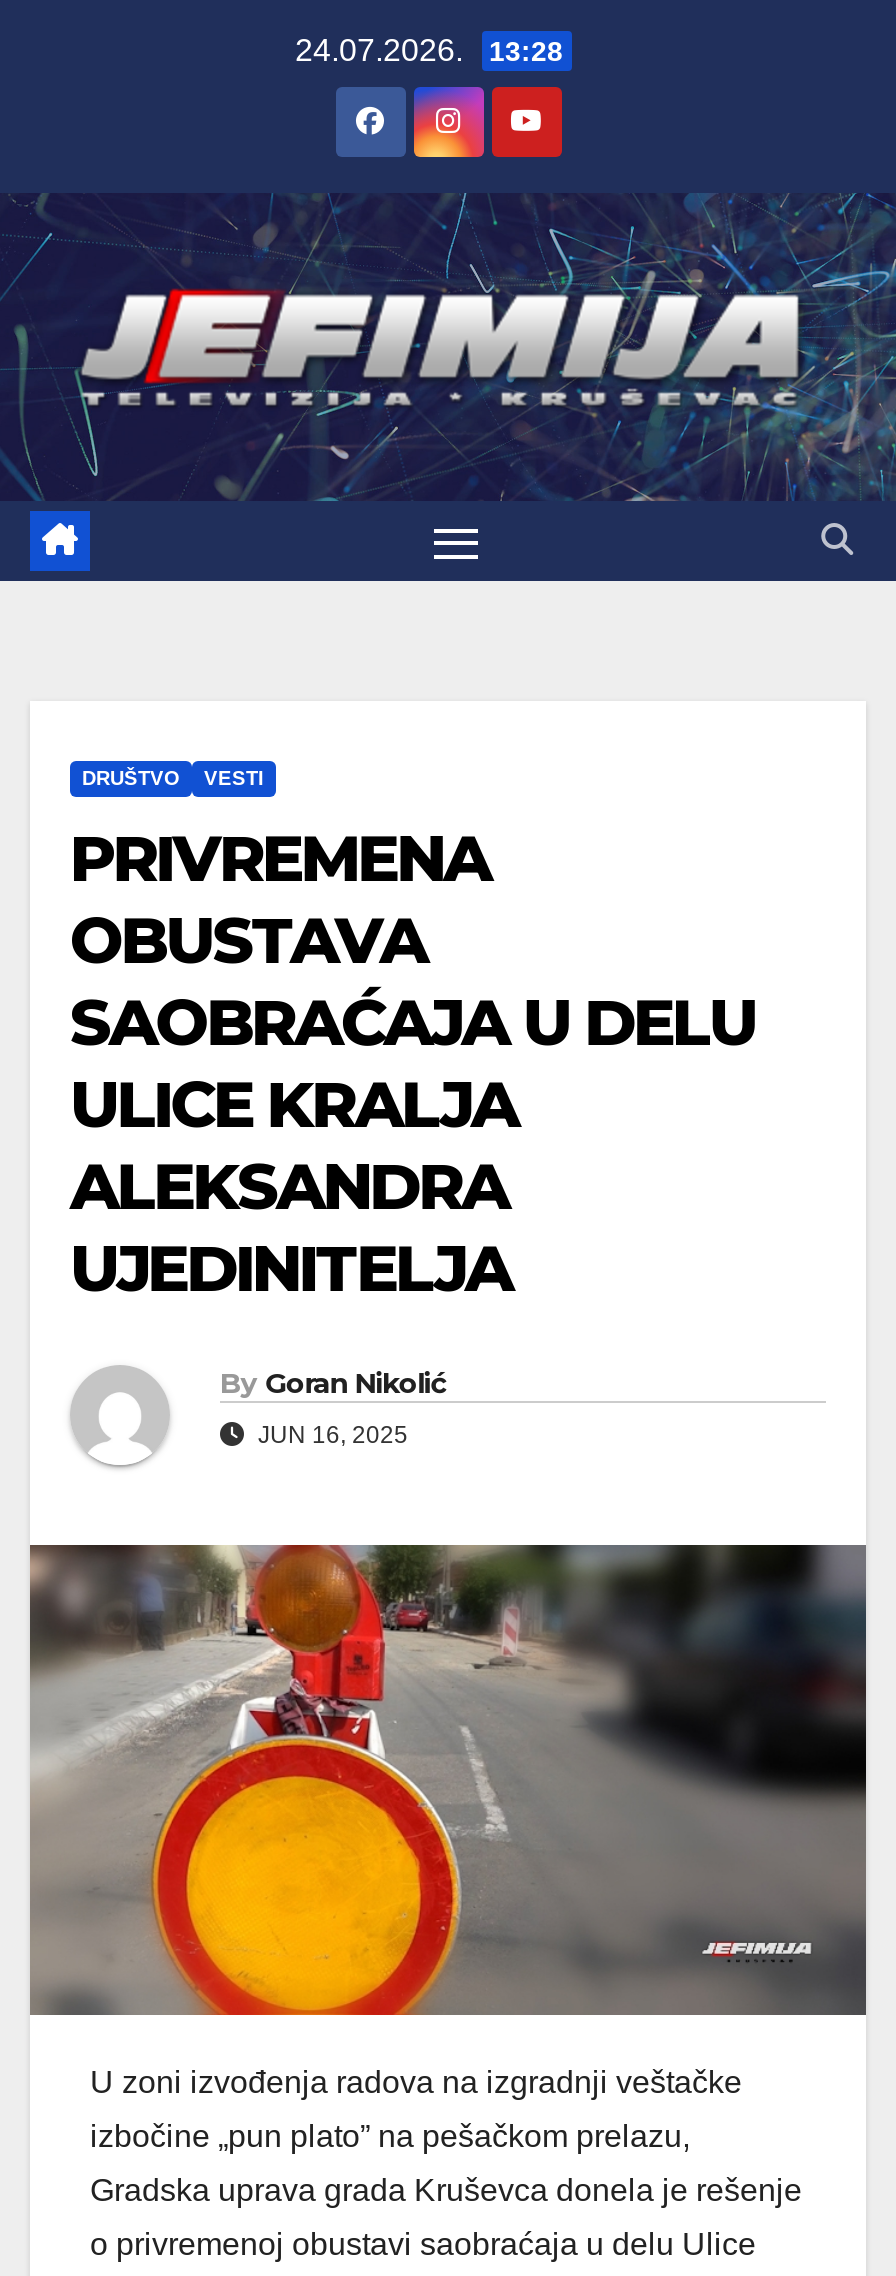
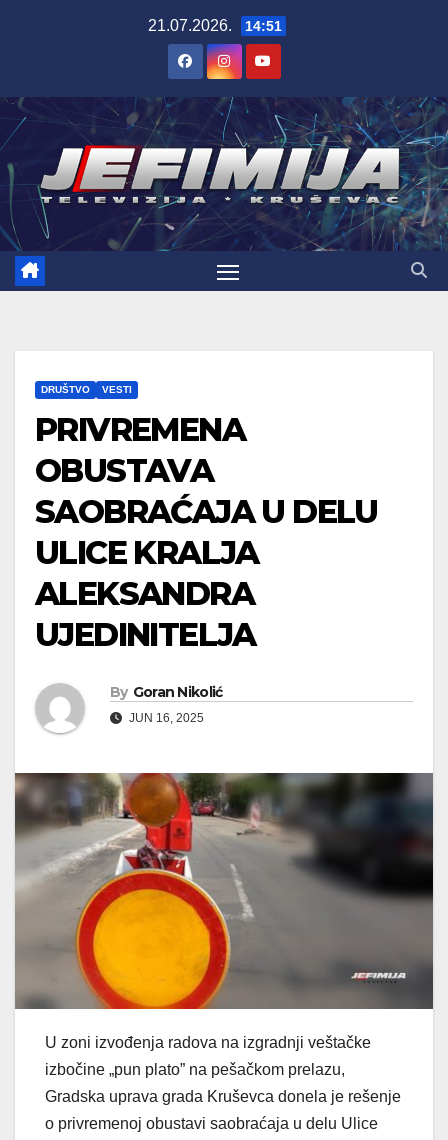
- 24.07.2026. 13:28
+ 21.07.2026. 14:51
